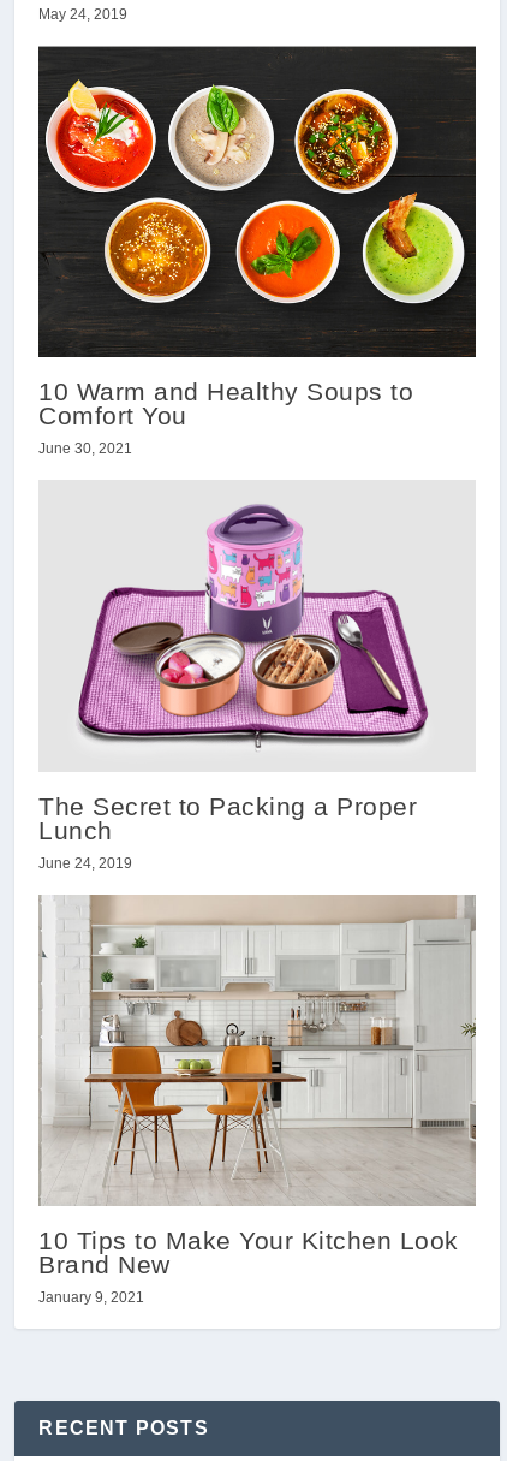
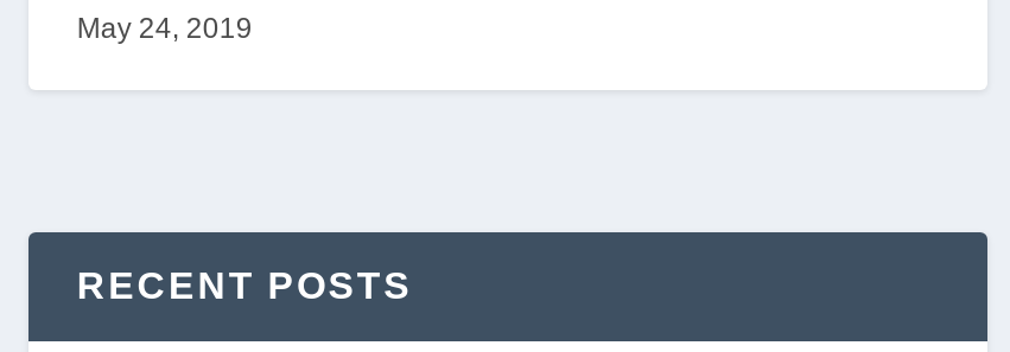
- [image]
- 10 Warm and Healthy Soups to
- Comfort You
- June 30, 2021

- [image]
- The Secret to Packing a Proper
- Lunch
- June 24, 2019

- [image]
- 10 Tips to Make Your Kitchen Look
- Brand New
- January 9, 2021
